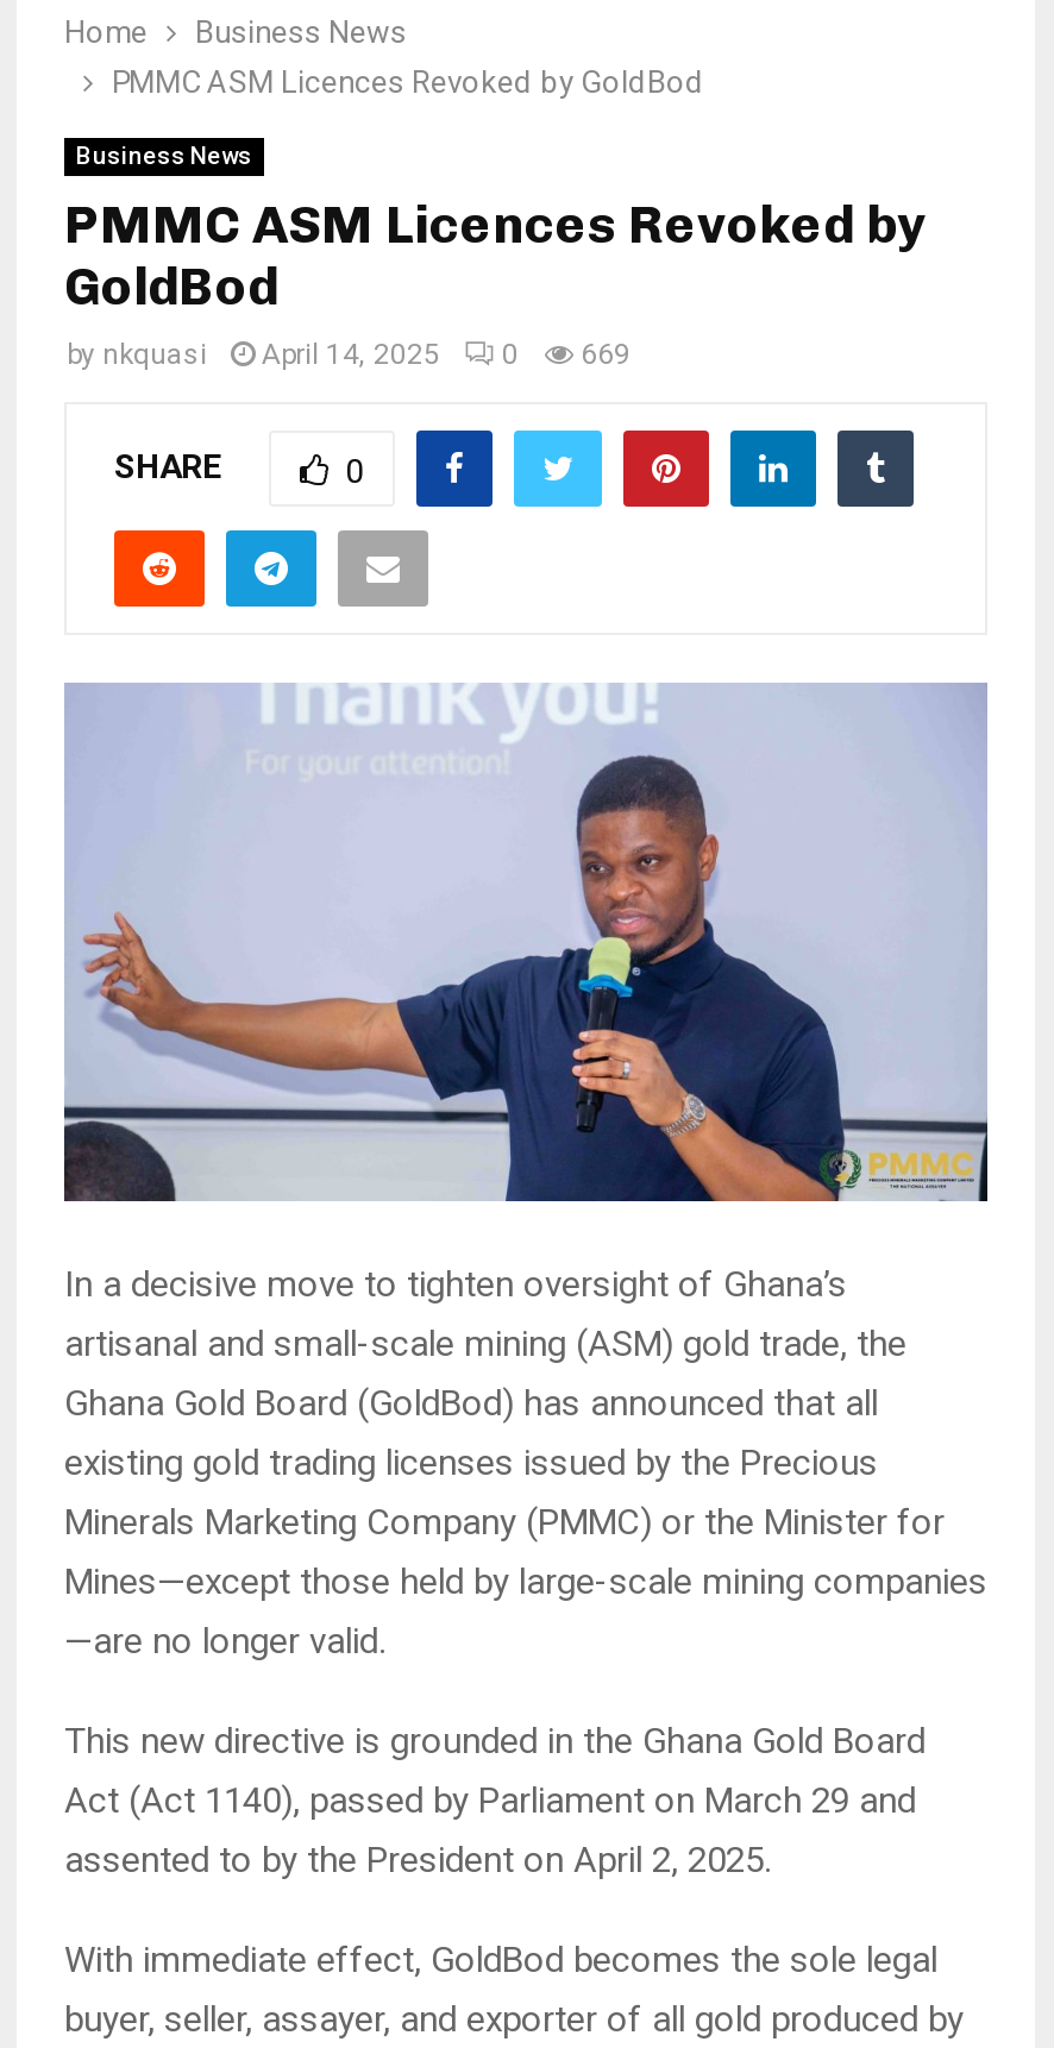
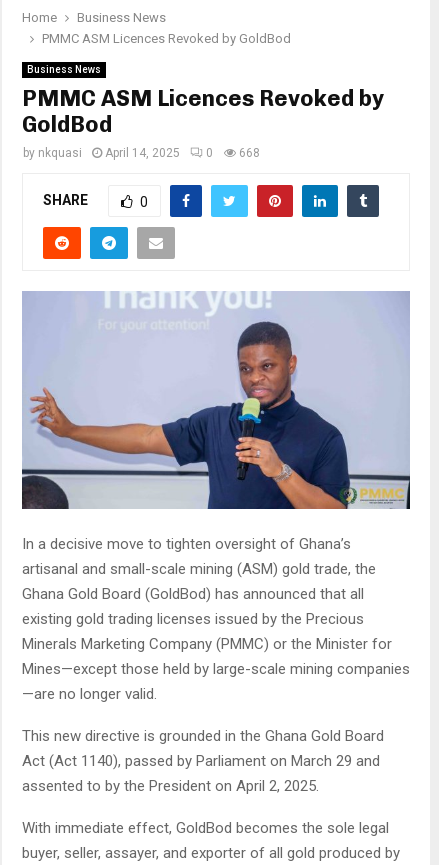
- by nkquasi April 14, 2025 0 669
+ by nkquasi April 14, 2025 0 668
